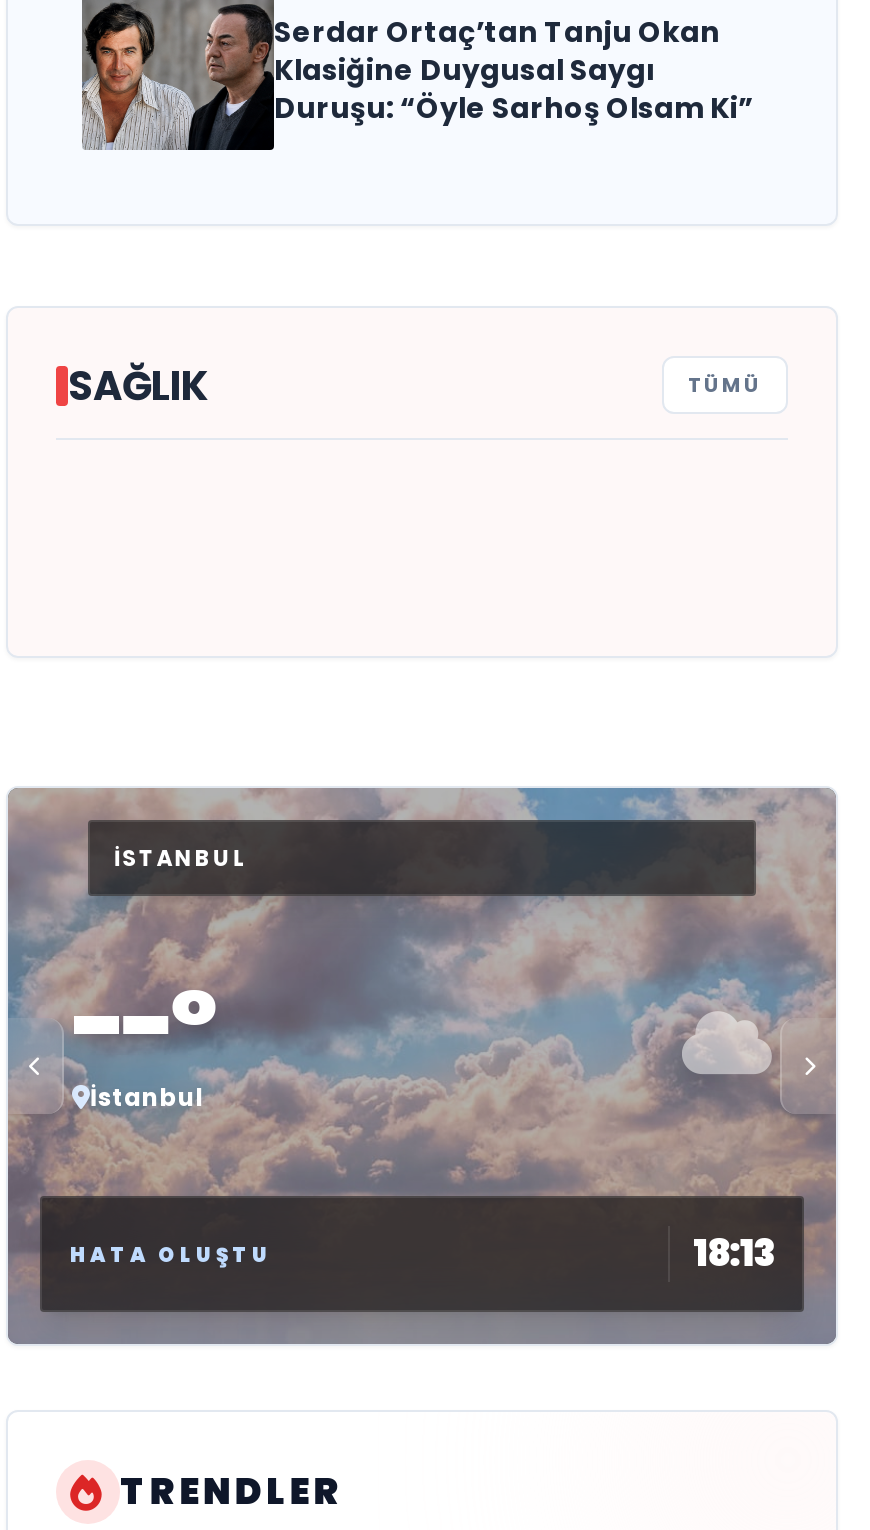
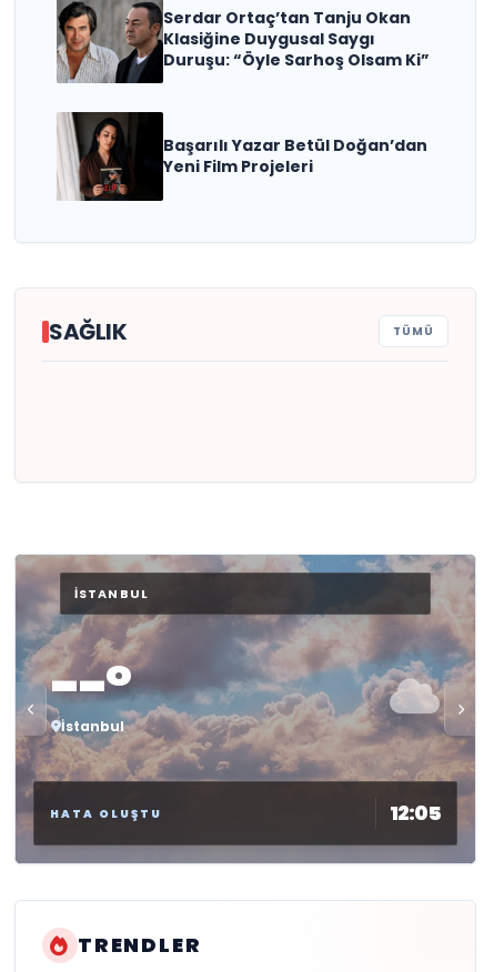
+ [image]
+ Başarılı Yazar Betül Doğan’dan
+ Yeni Film Projeleri

- 18:13
+ 12:05
